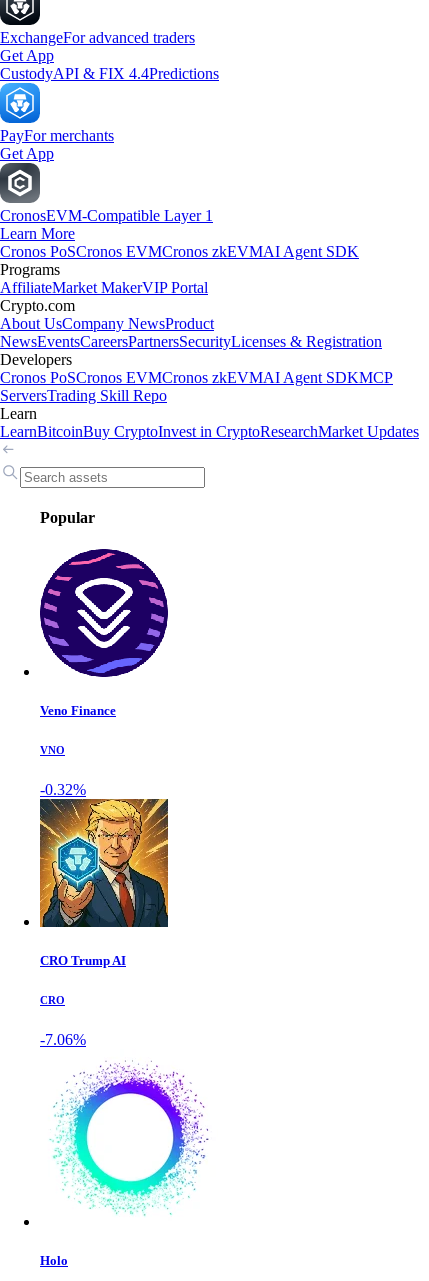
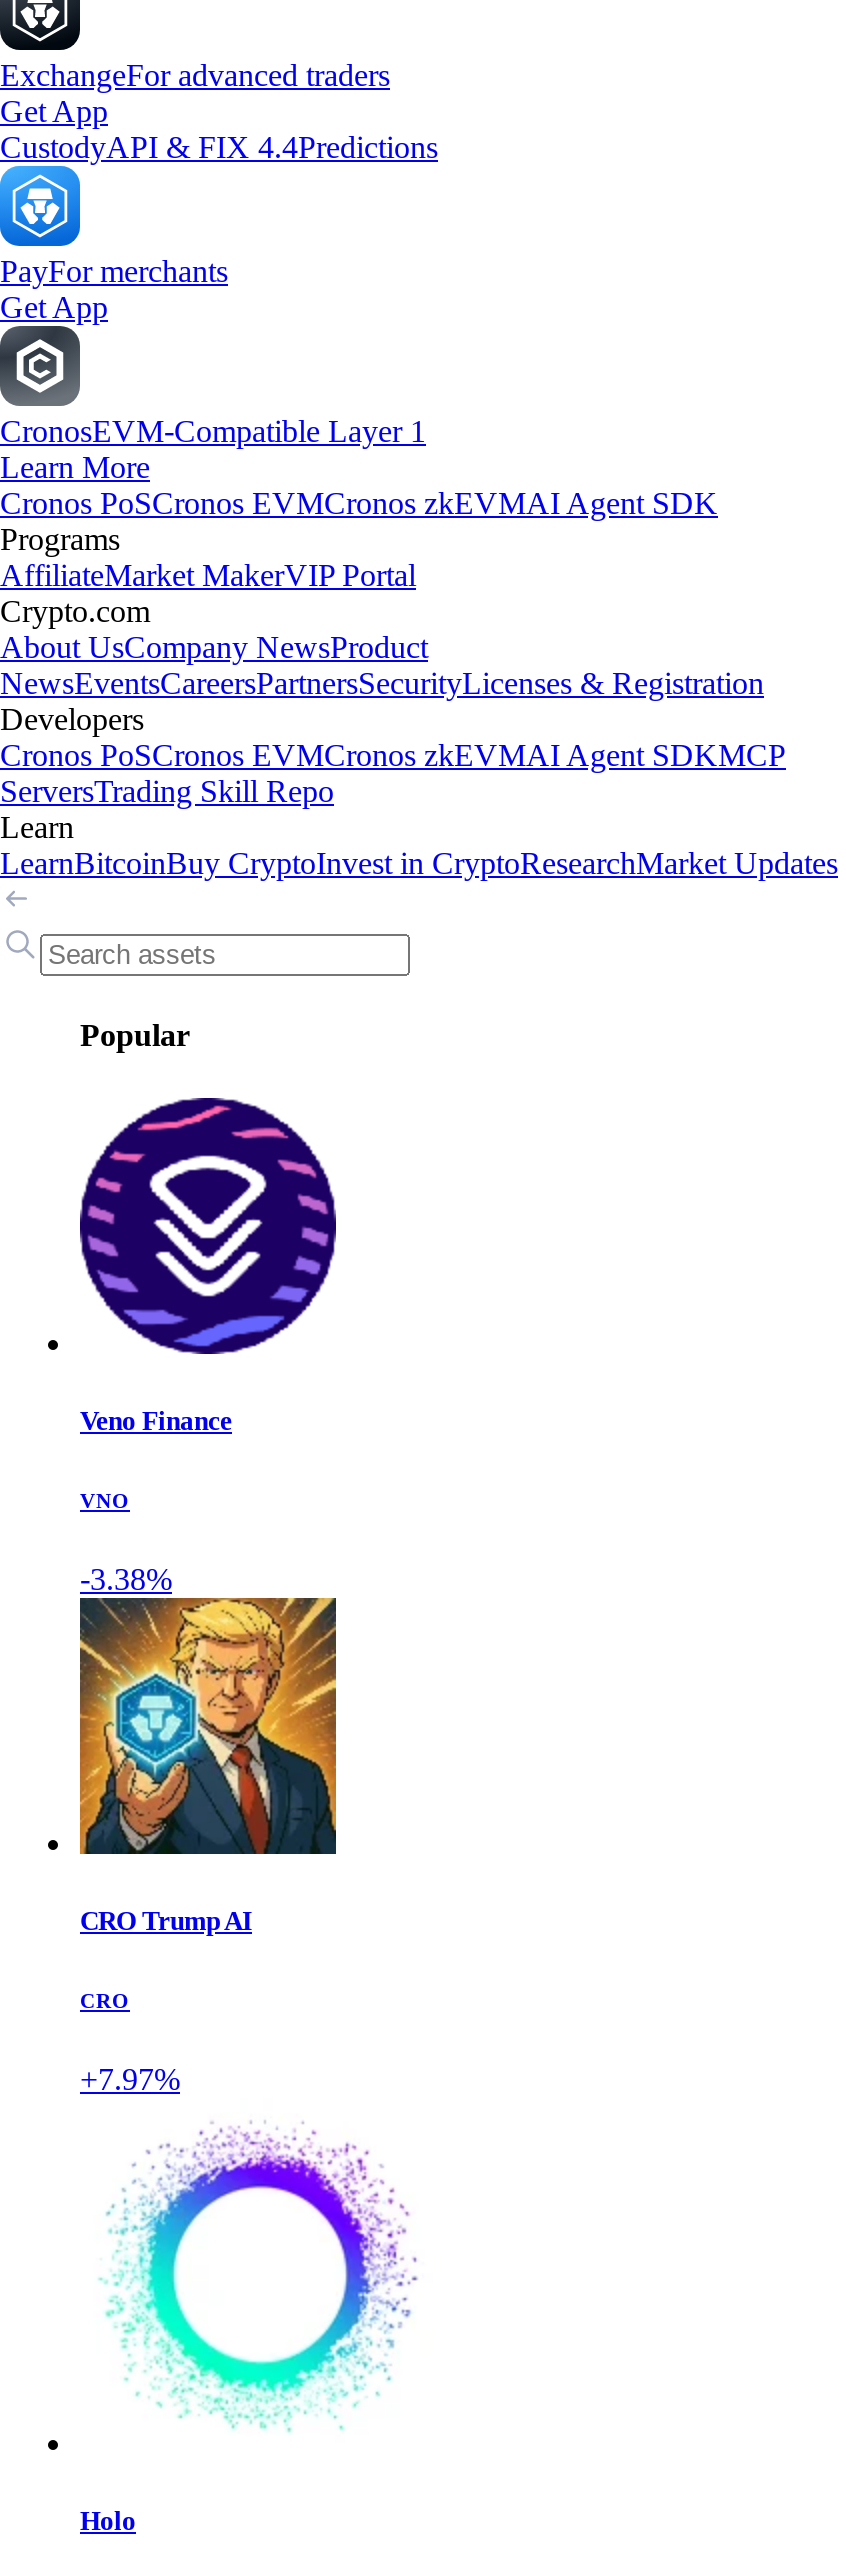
- -0.32%
+ -3.38%

- -7.06%
+ +7.97%
